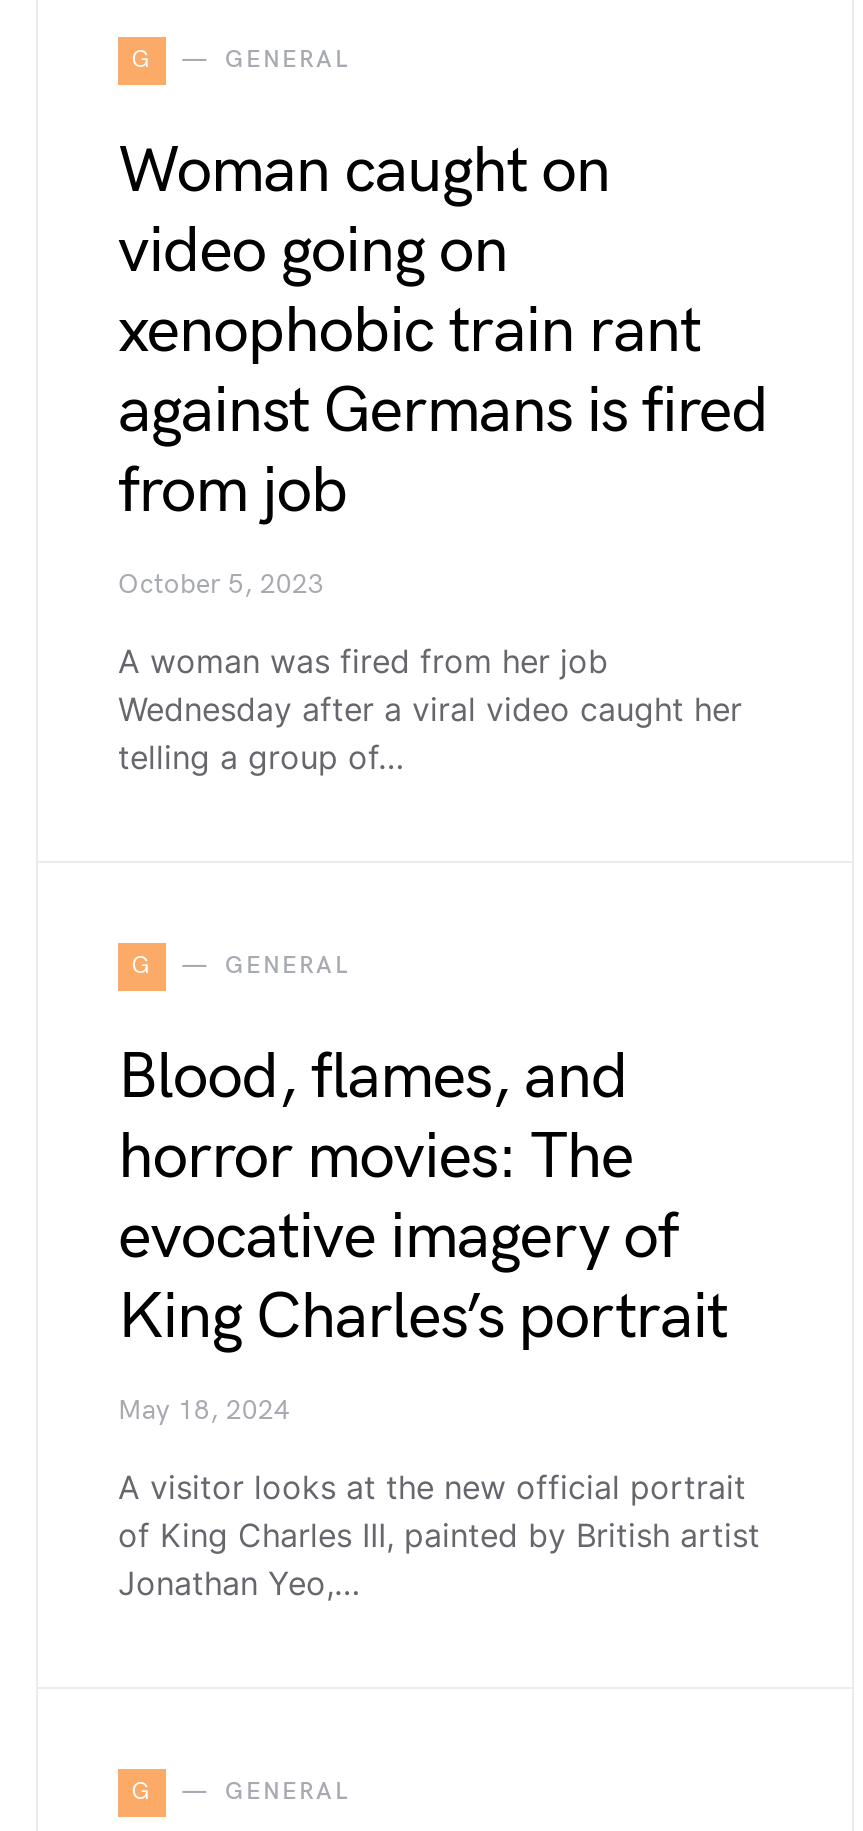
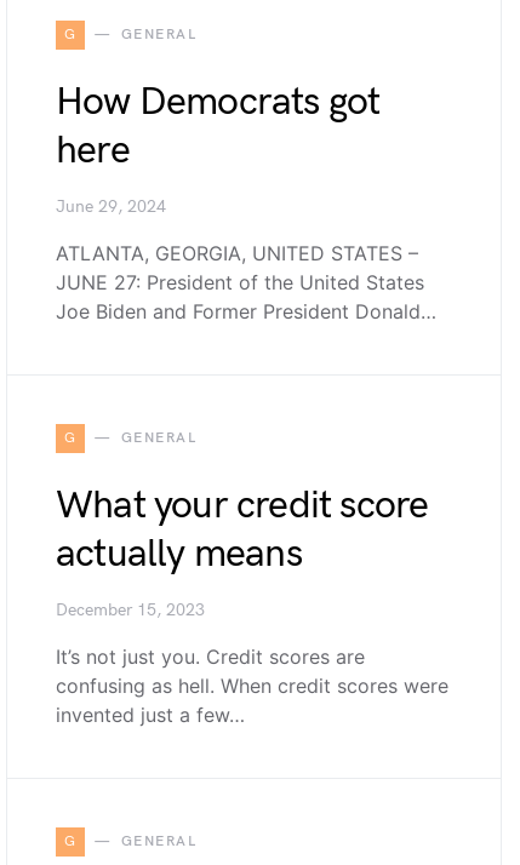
- Woman caught on
- video going on
- xenophobic train rant
- against Germans is fired
- from job
+ How Democrats got
+ here

- October 5, 2023
+ June 29, 2024

- A woman was fired from her job
- Wednesday after a viral video caught her
- telling a group of…
+ ATLANTA, GEORGIA, UNITED STATES –
+ JUNE 27: President of the United States
+ Joe Biden and Former President Donald…

- Blood, flames, and
- horror movies: The
- evocative imagery of
- King Charles’s portrait
+ What your credit score
+ actually means

- May 18, 2024
+ December 15, 2023

- A visitor looks at the new official portrait
- of King Charles III, painted by British artist
- Jonathan Yeo,…
+ It’s not just you. Credit scores are
+ confusing as hell. When credit scores were
+ invented just a few…
